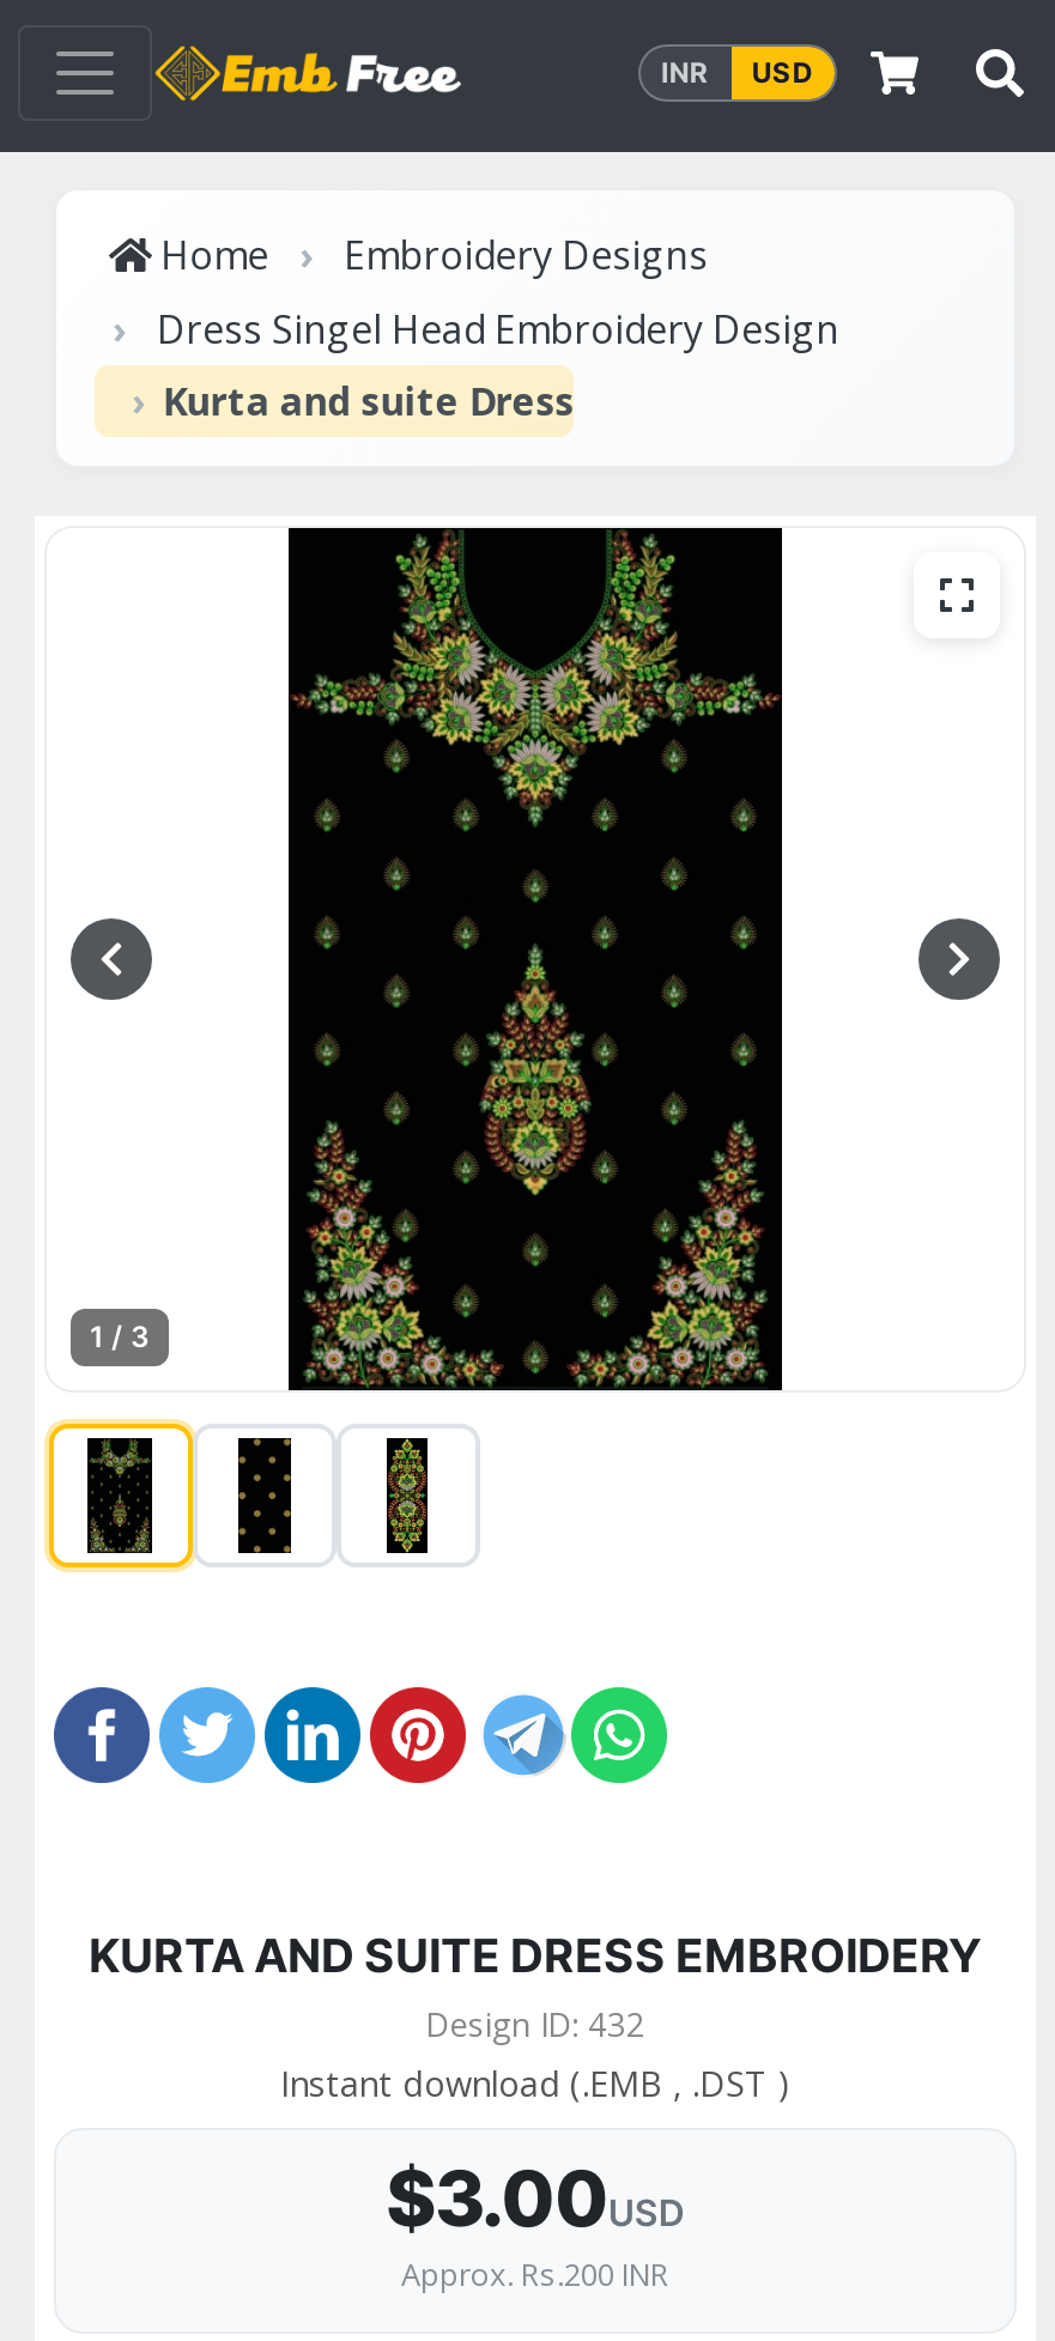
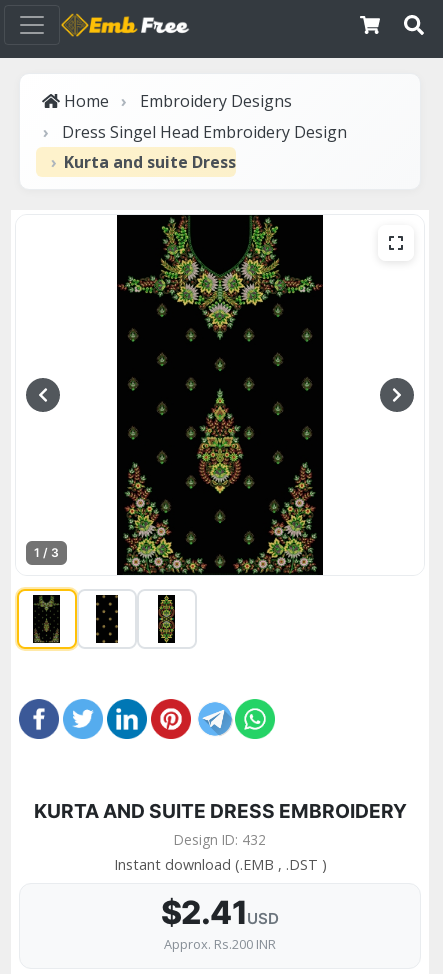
- INR
- USD

- $3.00USD
+ $2.41USD
